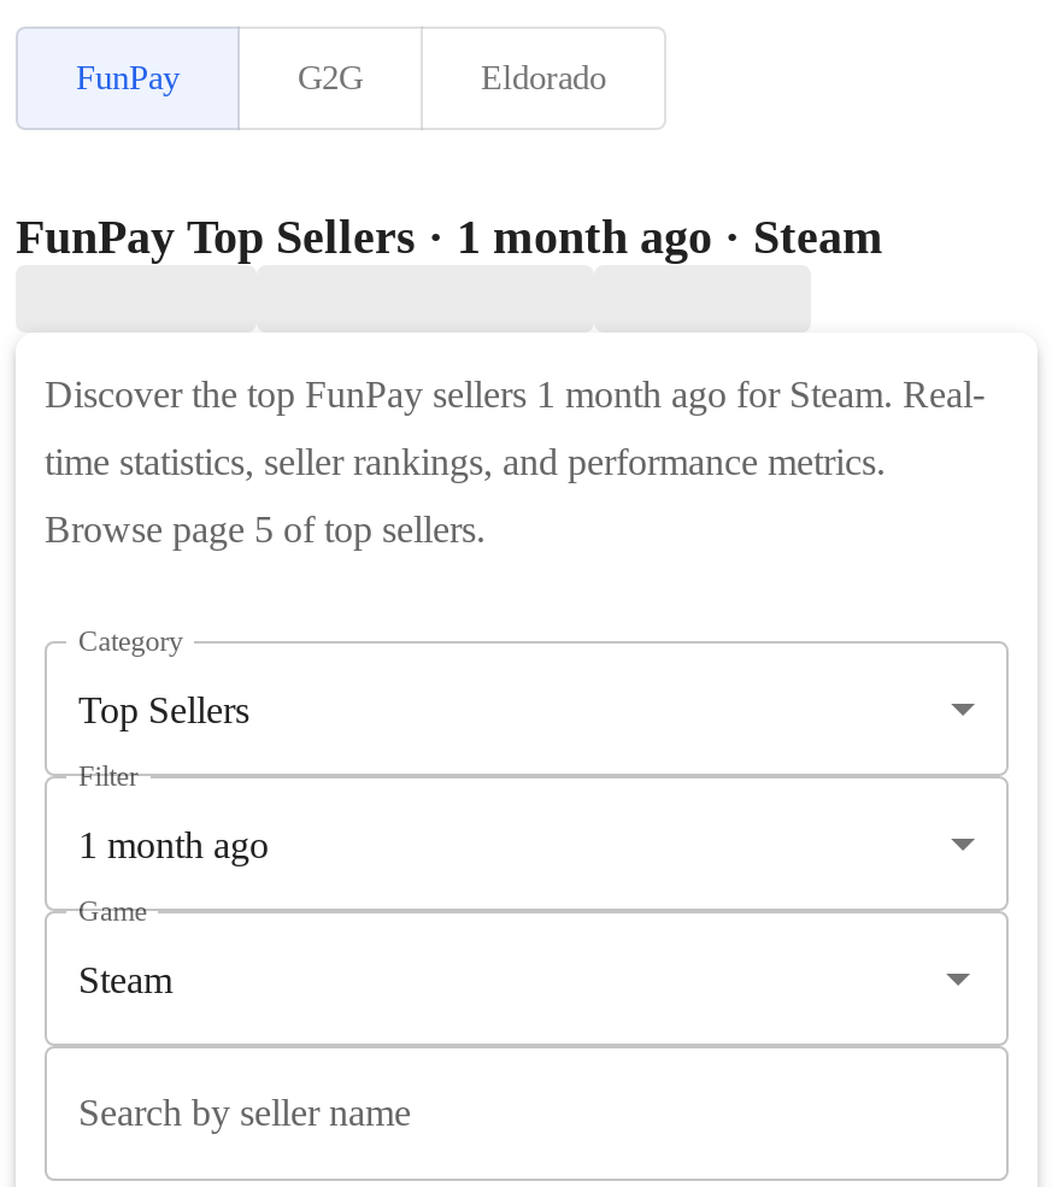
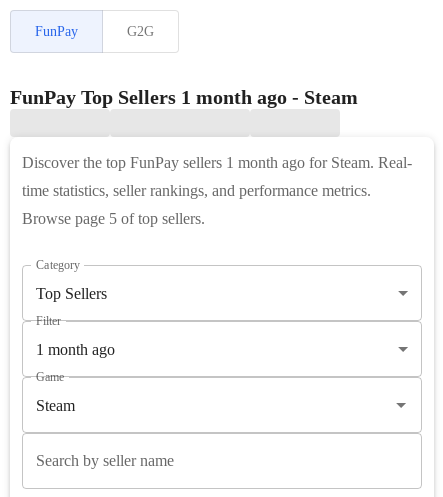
- Eldorado
- FunPay Top Sellers · 1 month ago · Steam
+ FunPay Top Sellers 1 month ago - Steam
